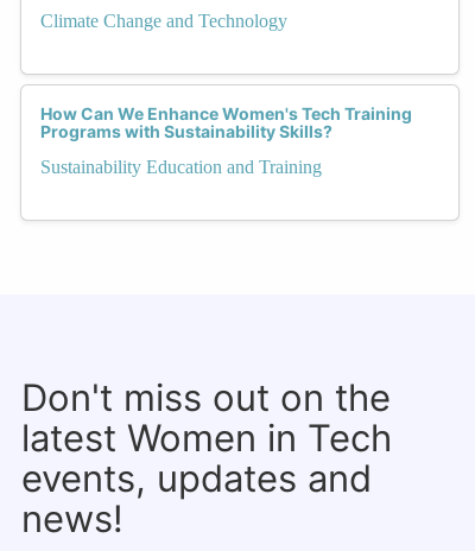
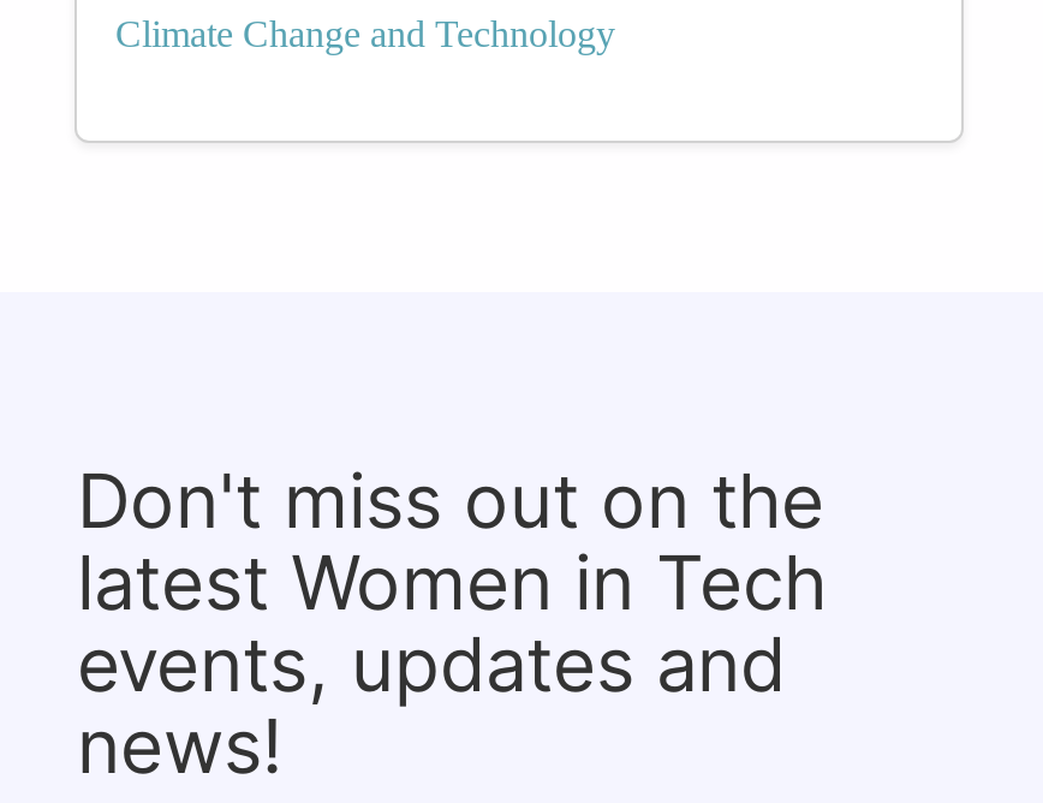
- How Can We Enhance Women's Tech Training
- Programs with Sustainability Skills?
- Sustainability Education and Training
